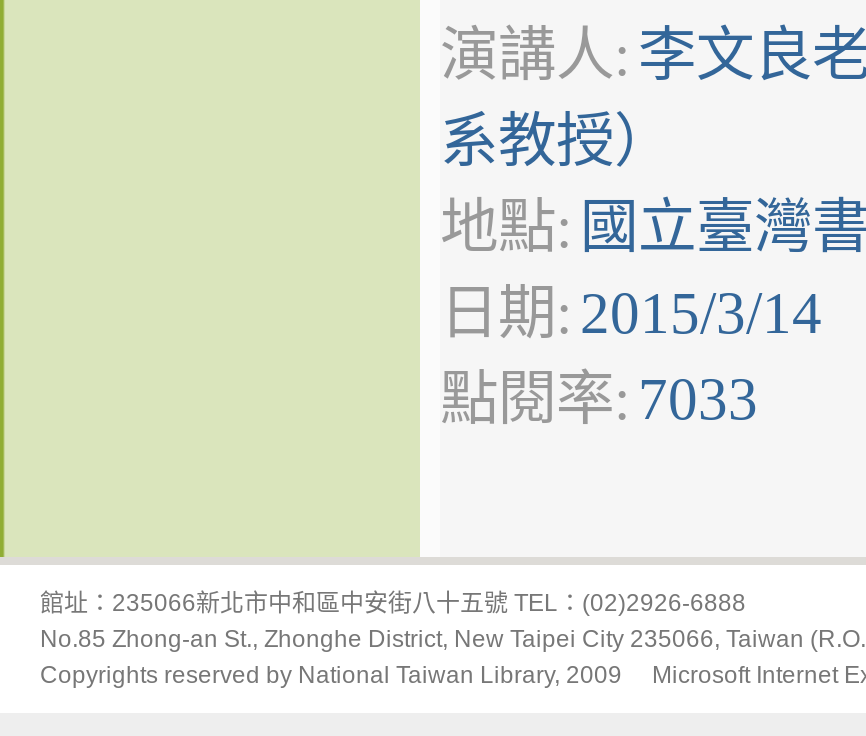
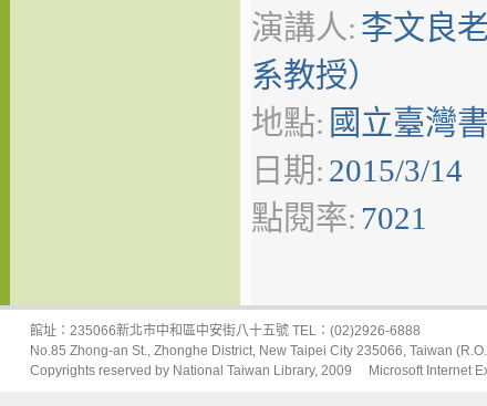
- 點閱率: 7033
+ 點閱率: 7021
